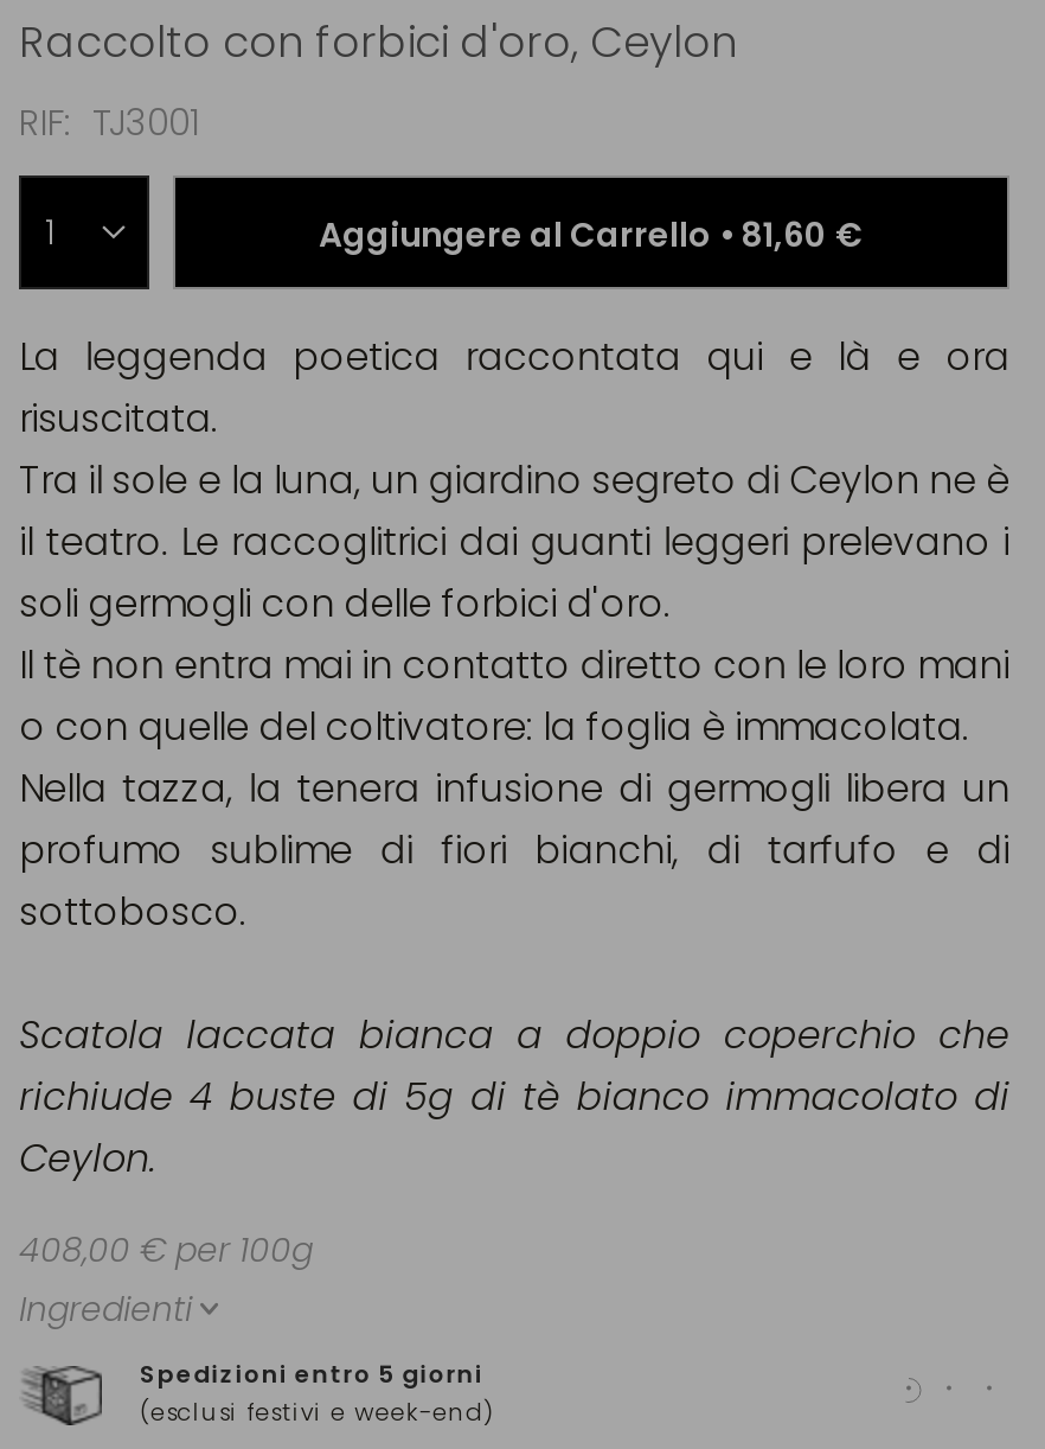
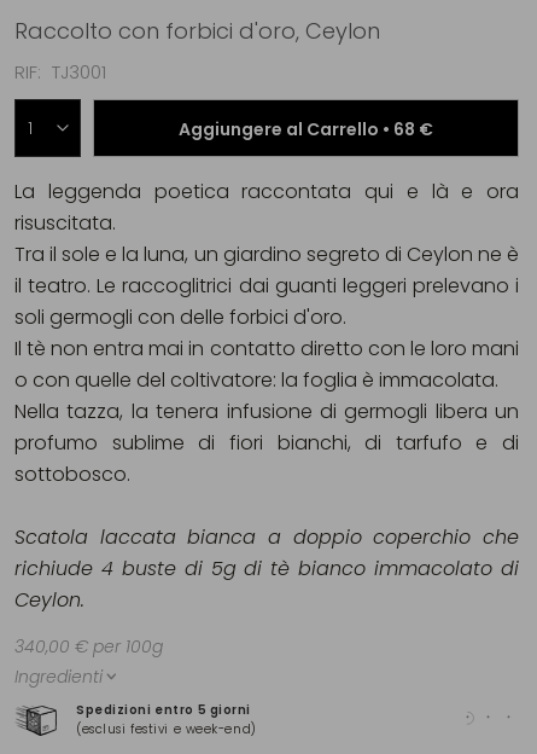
- Aggiungere al Carrello • 81,60 €
+ Aggiungere al Carrello • 68 €

- 408,00 € per 100g
+ 340,00 € per 100g
